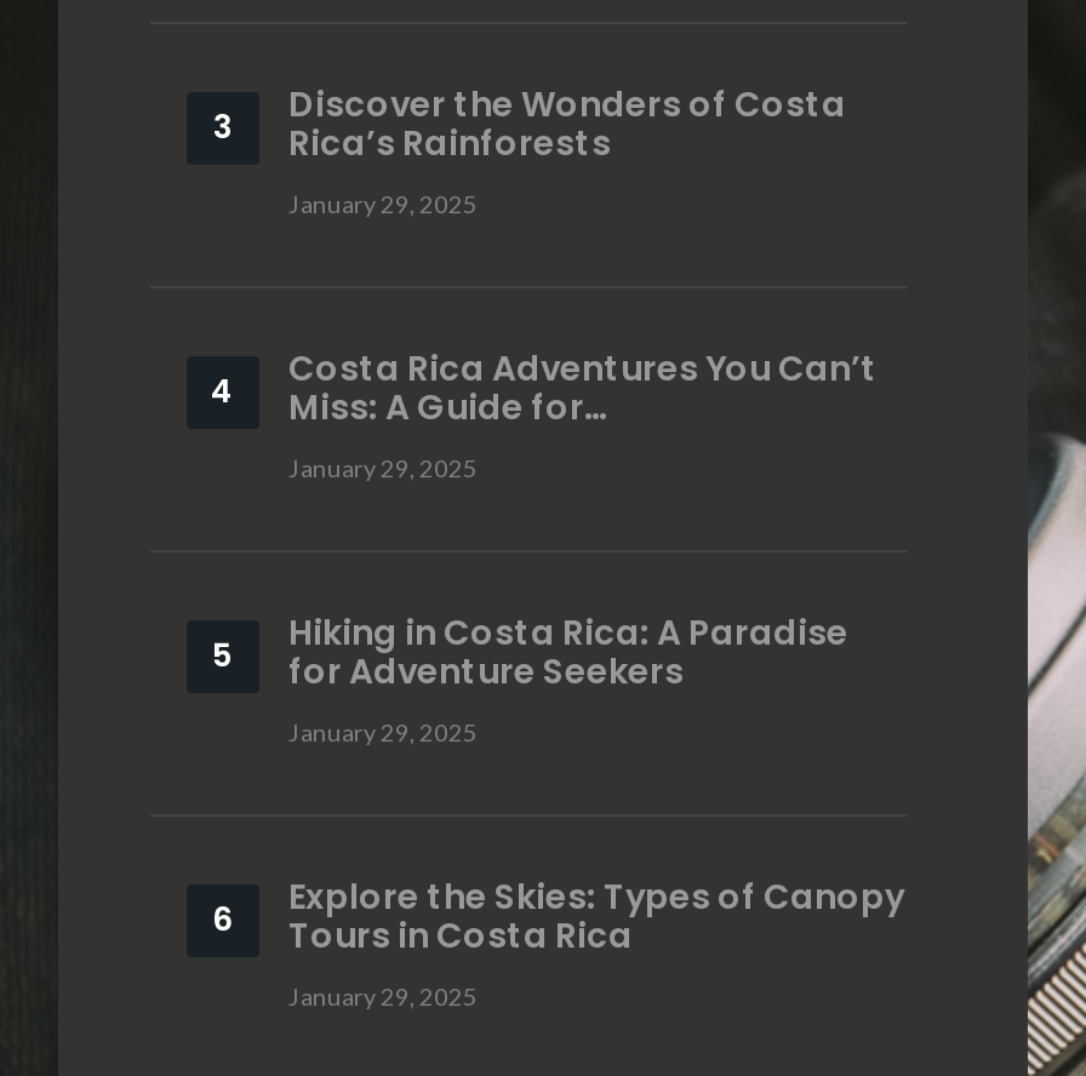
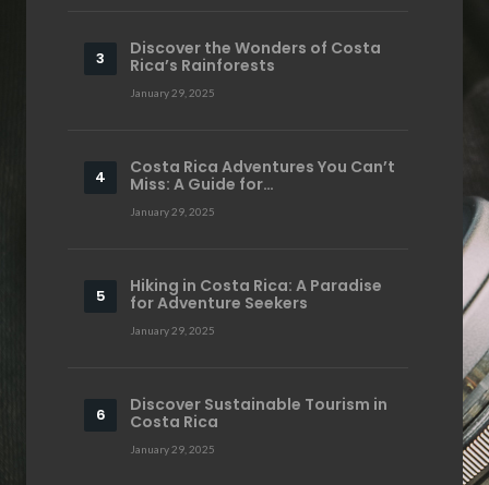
- Explore the Skies: Types of Canopy
- Tours in Costa Rica
+ Discover Sustainable Tourism in
+ Costa Rica
